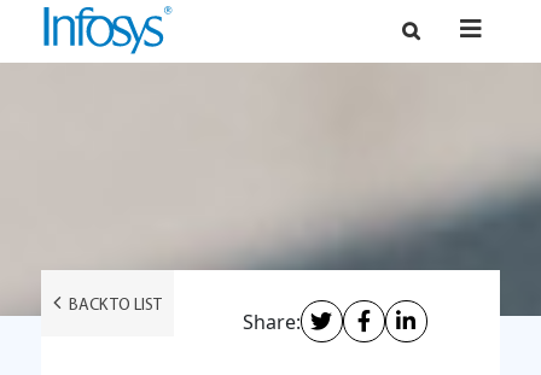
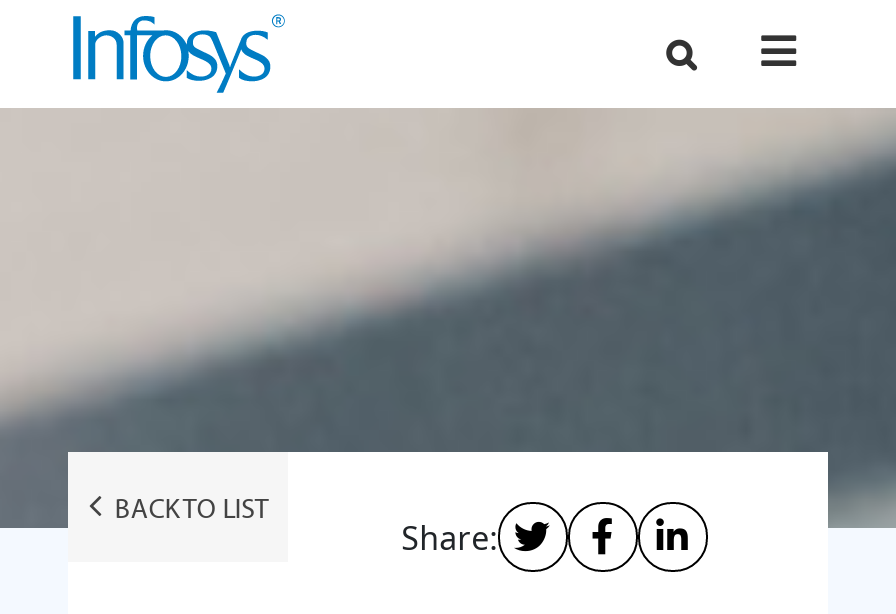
- [image]
+ [image]
